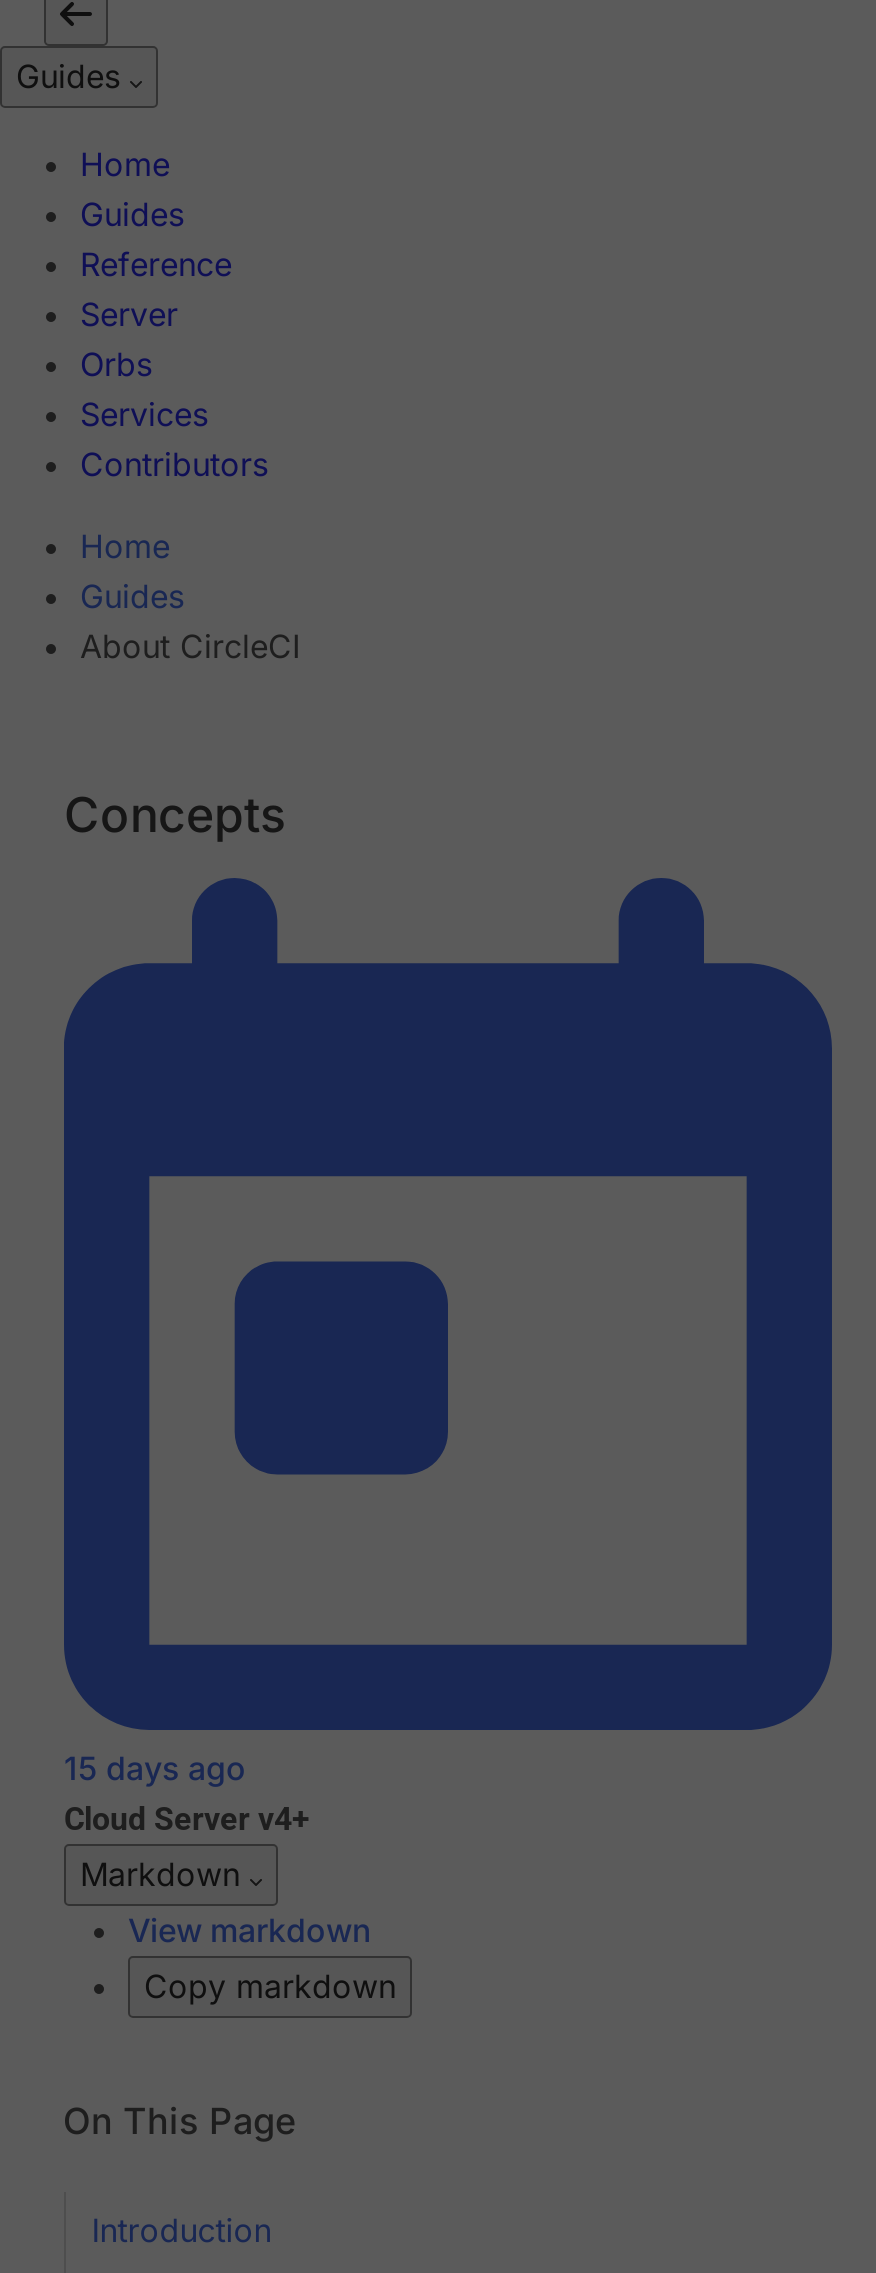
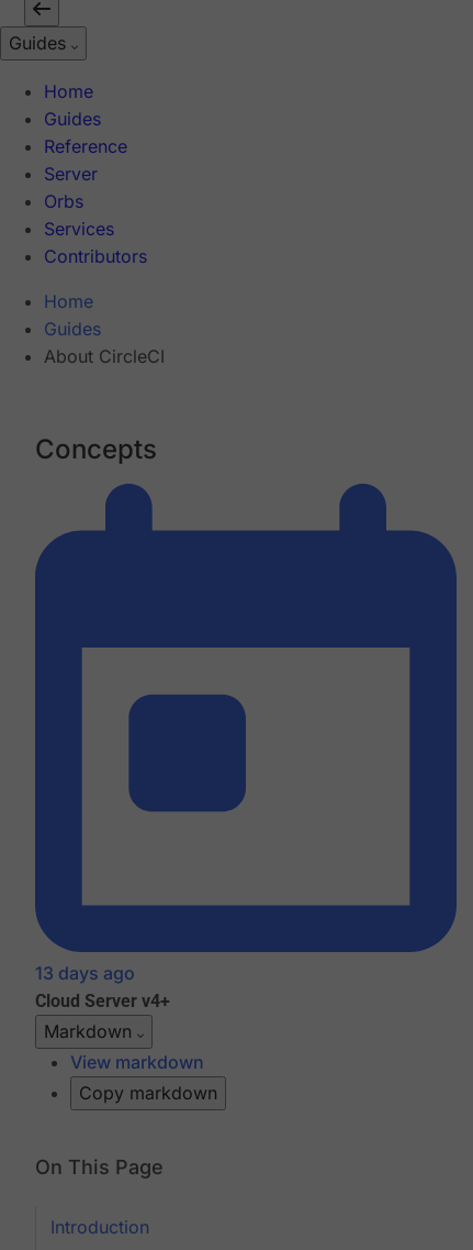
- 15 days ago
+ 13 days ago
